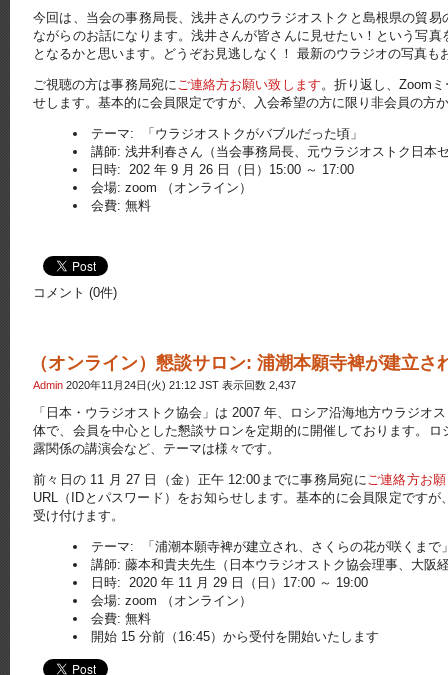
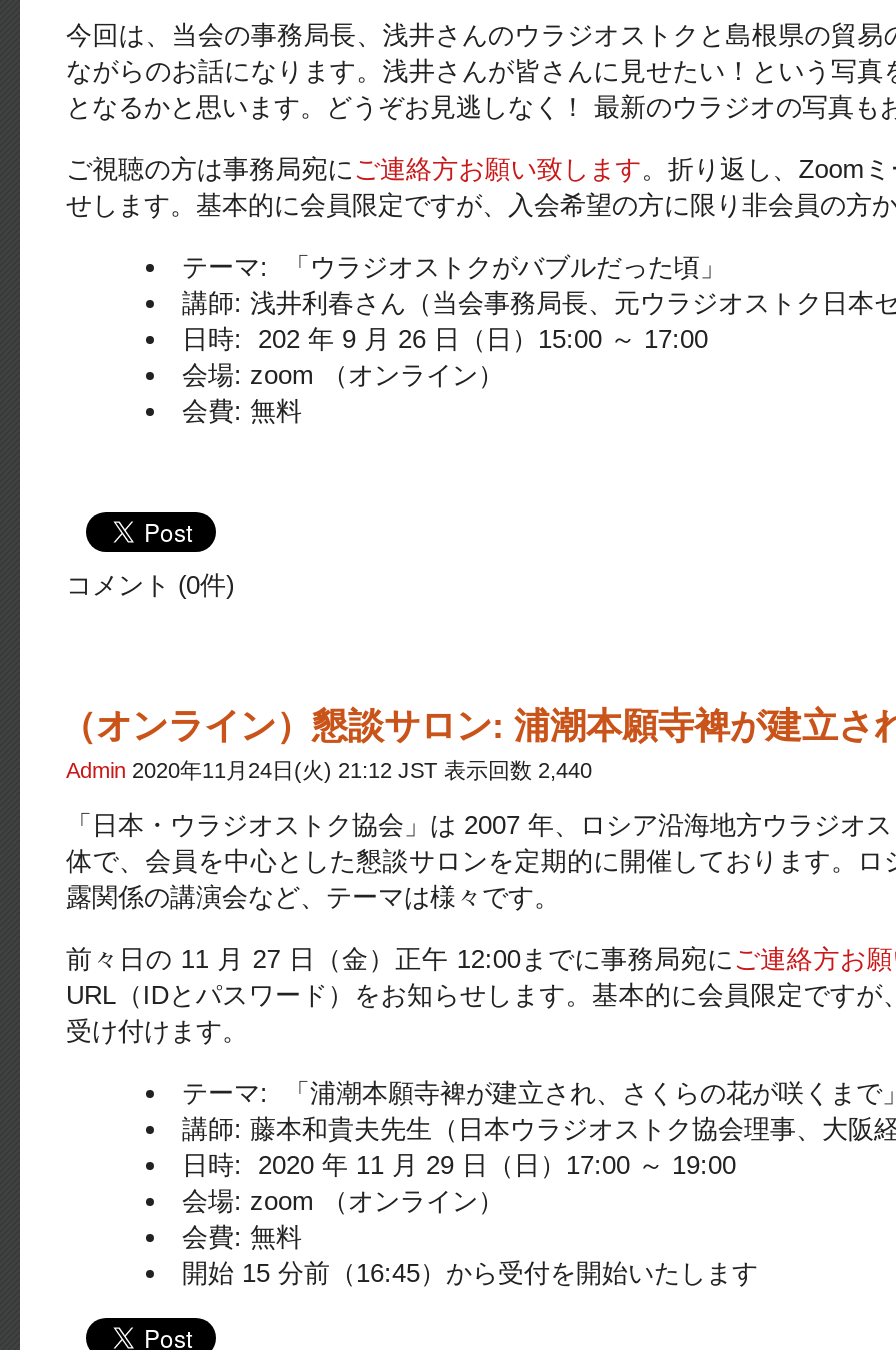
- Admin 2020年11月24日(火) 21:12 JST 表示回数 2,437
+ Admin 2020年11月24日(火) 21:12 JST 表示回数 2,440
